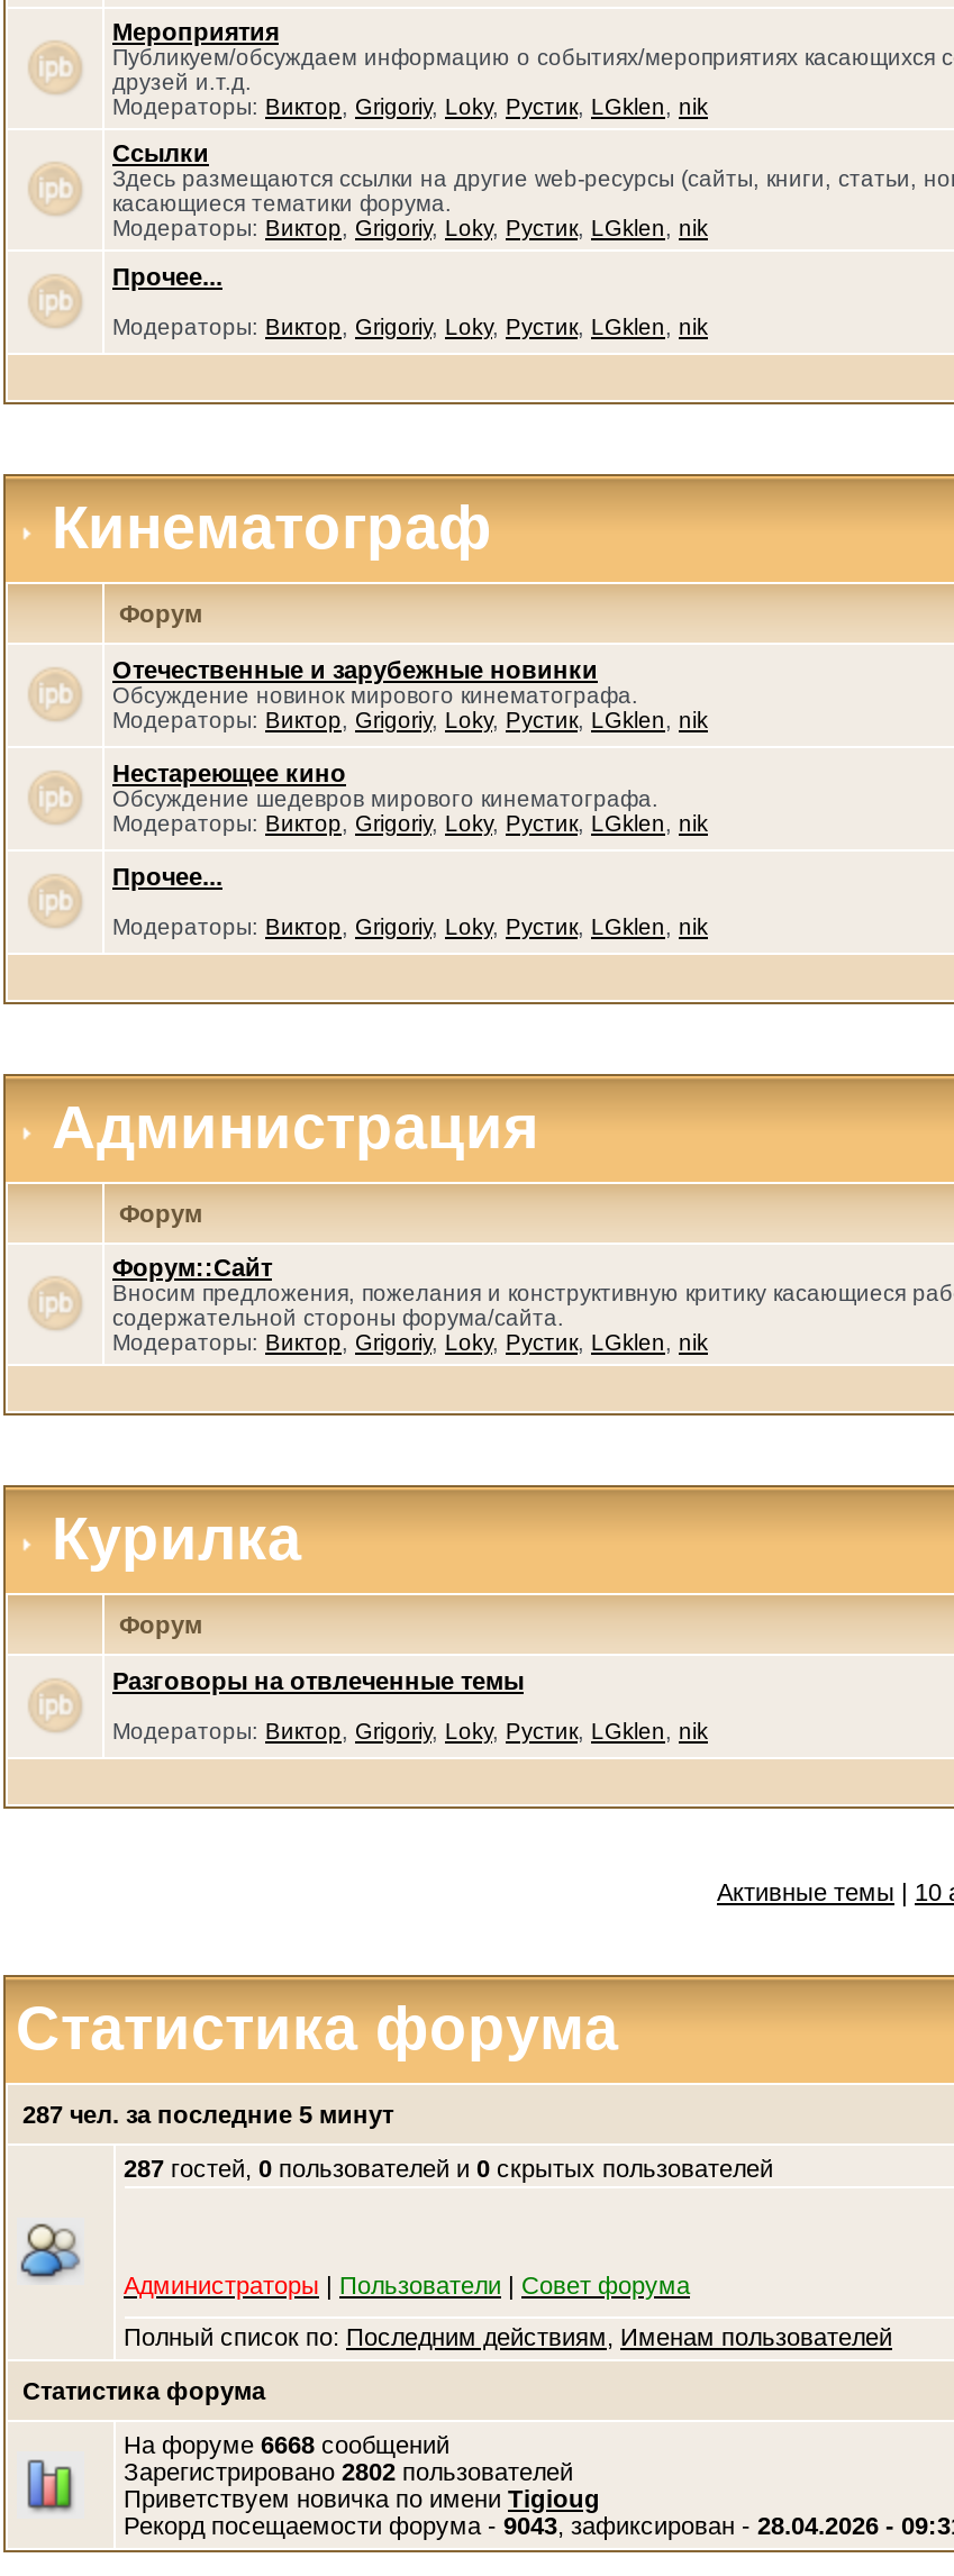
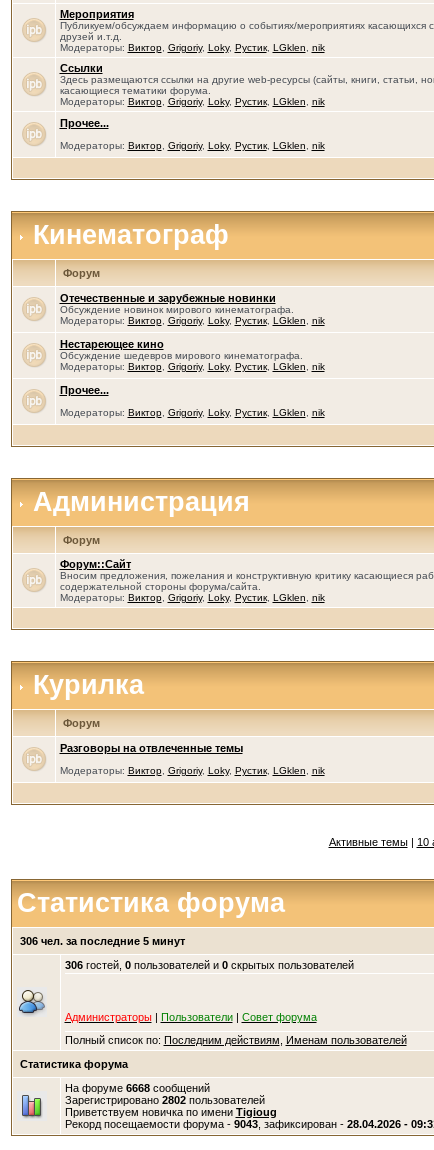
- 287 чел. за последние 5 минут
+ 306 чел. за последние 5 минут

- 287 гостей, 0 пользователей и 0 скрытых пользователей
+ 306 гостей, 0 пользователей и 0 скрытых пользователей
